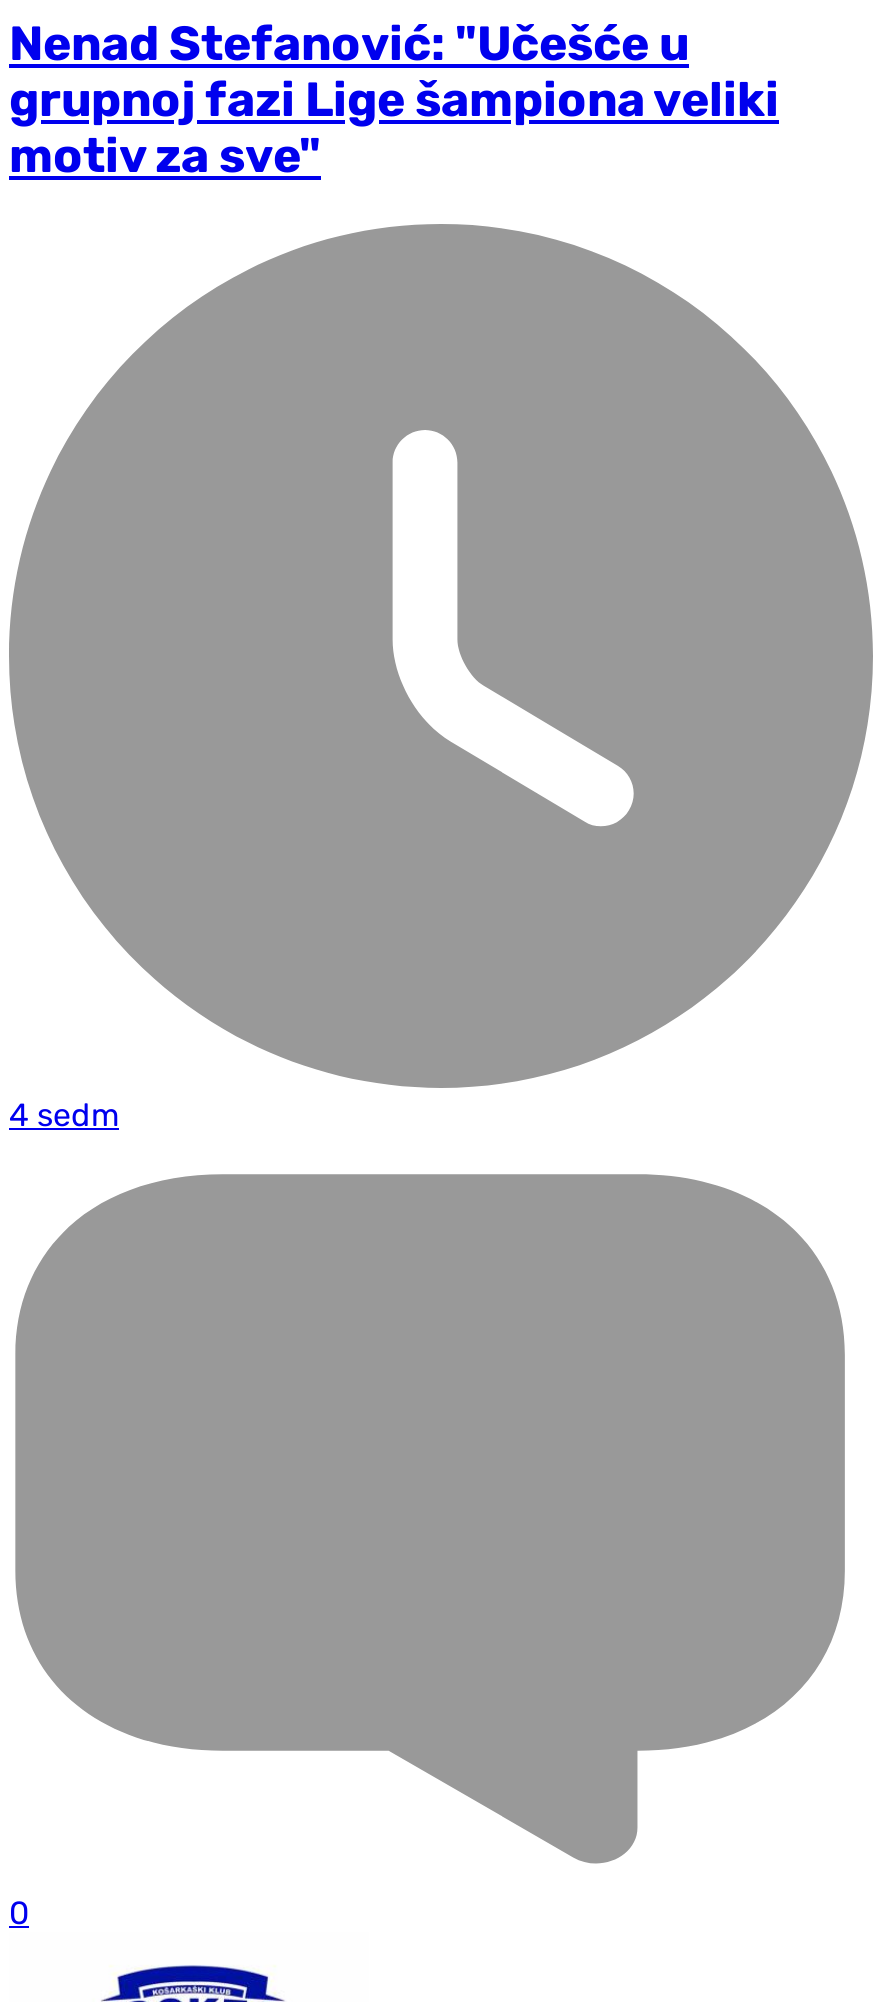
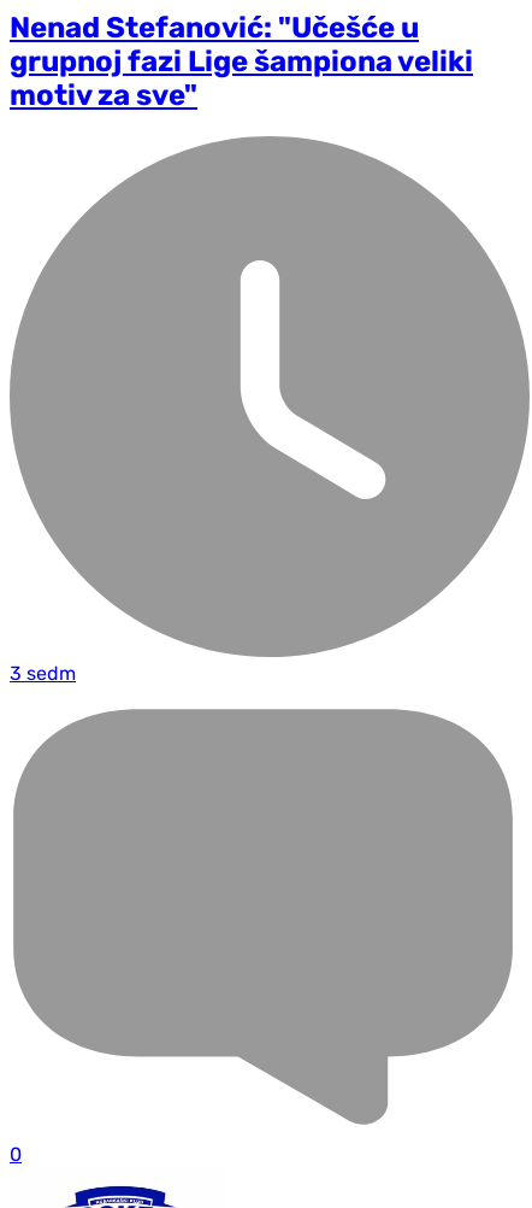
- 4 sedm
+ 3 sedm
